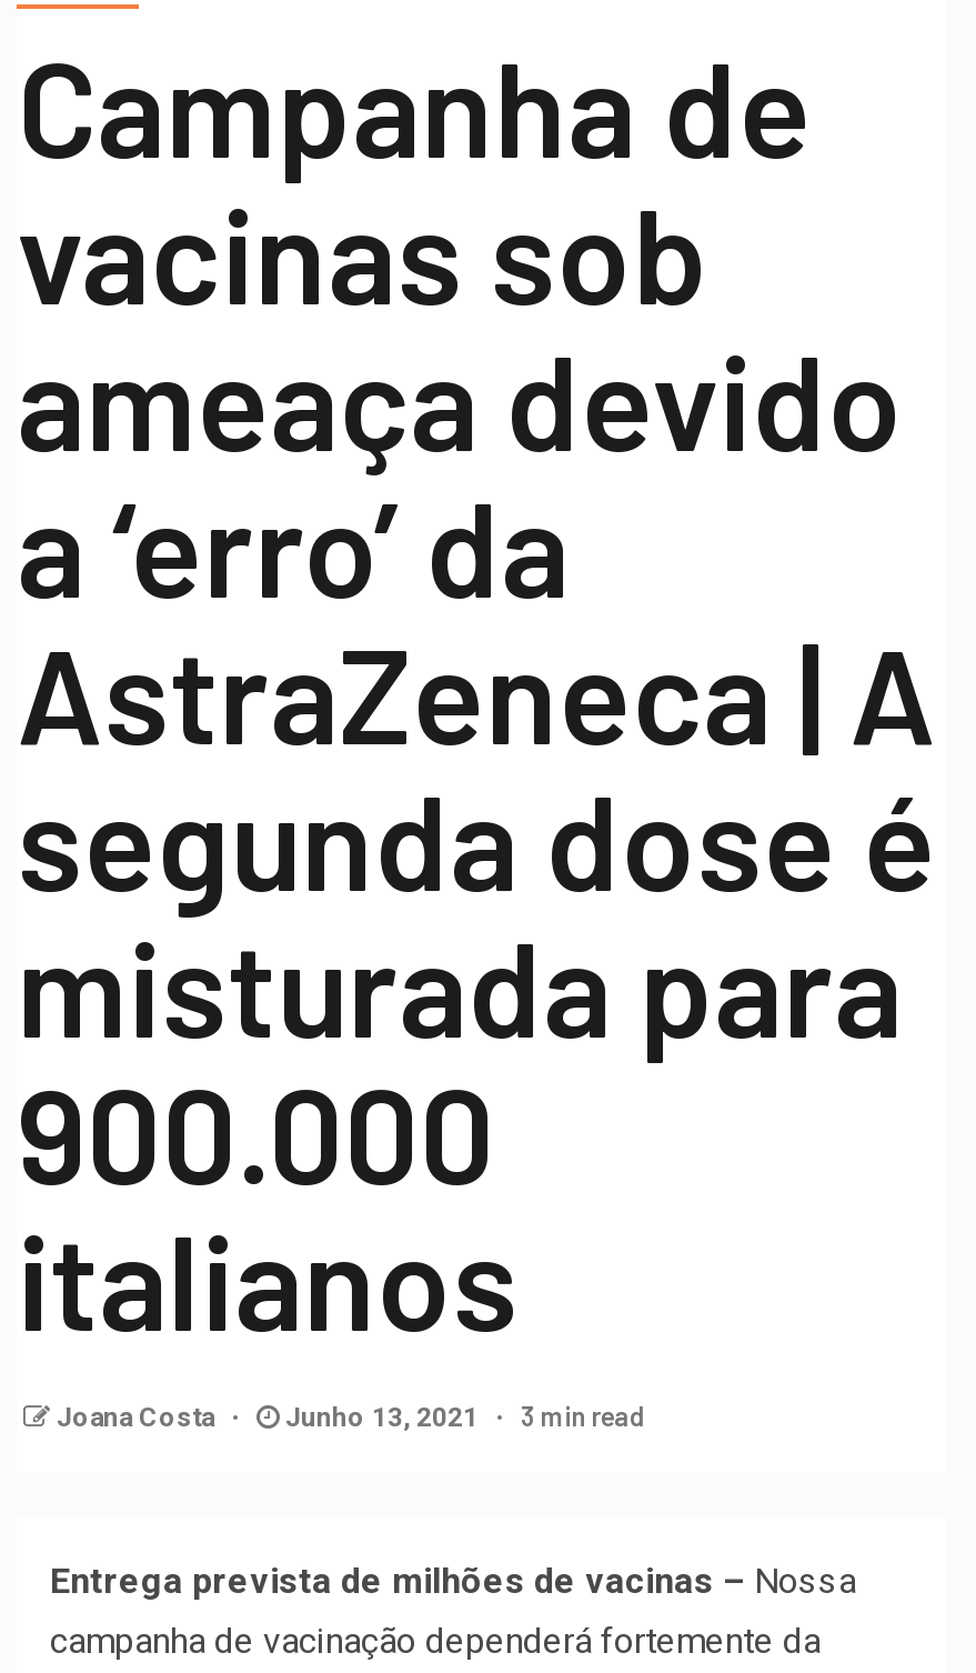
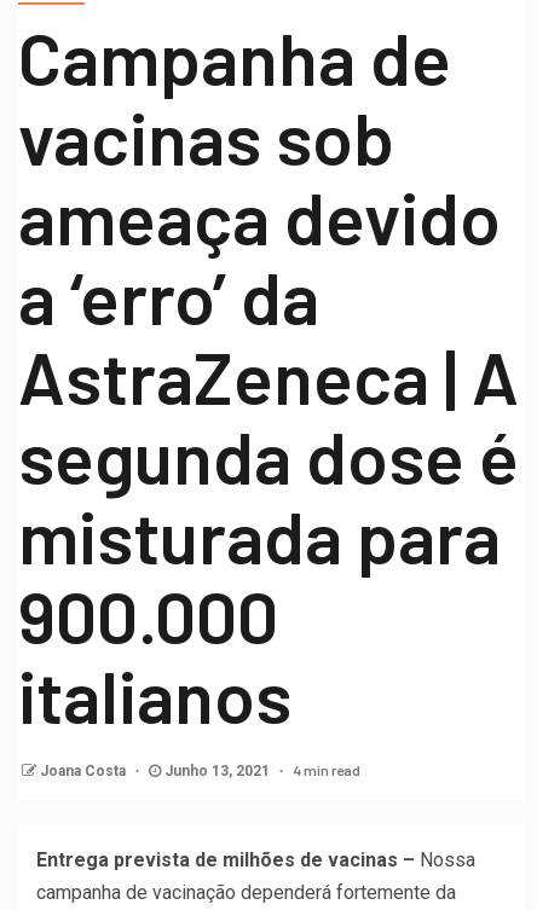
- Joana Costa Junho 13, 2021 3 min read
+ Joana Costa Junho 13, 2021 4 min read
